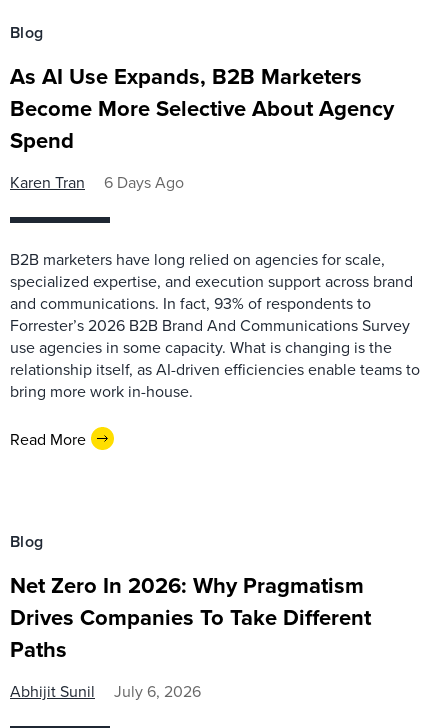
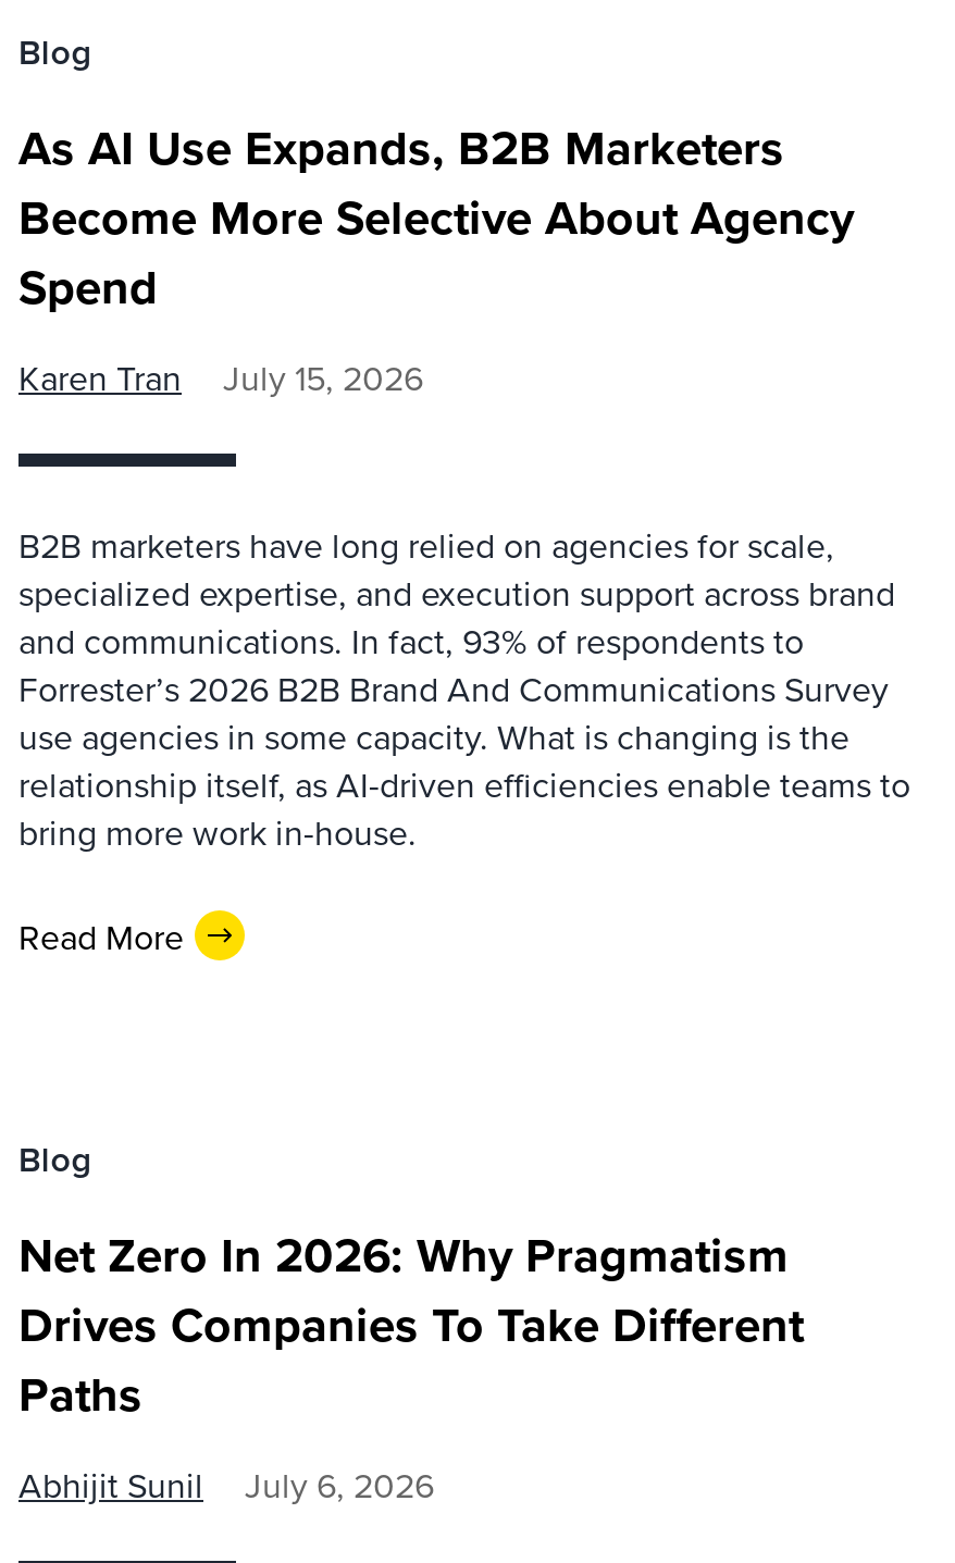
- Karen Tran 6 Days Ago
+ Karen Tran July 15, 2026
